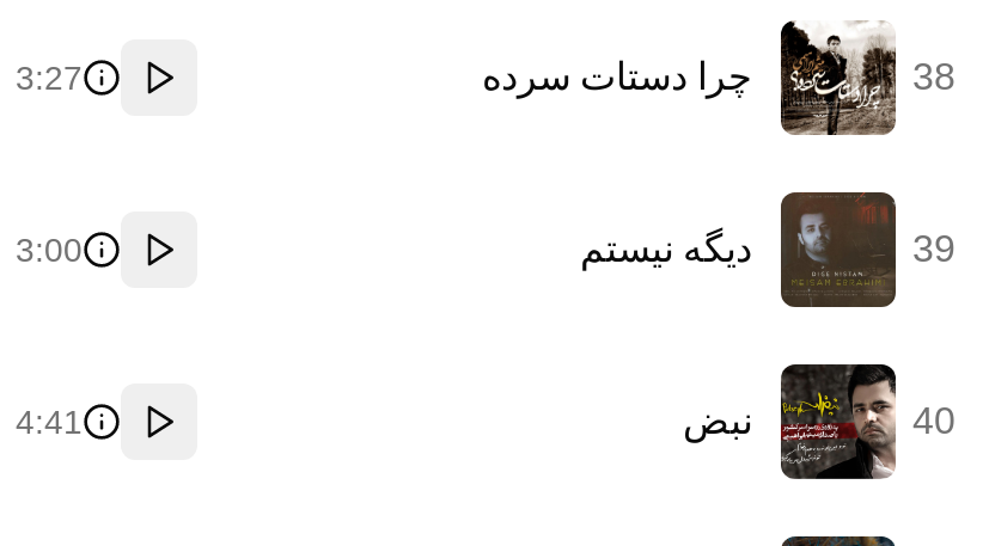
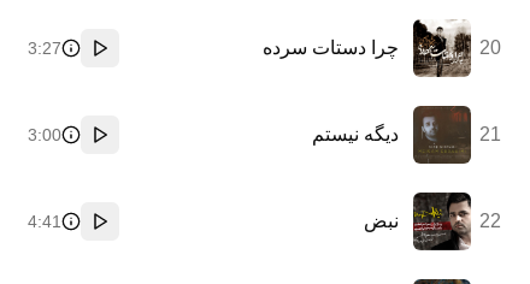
- 38
+ 20

- 39
+ 21

- 40
+ 22
